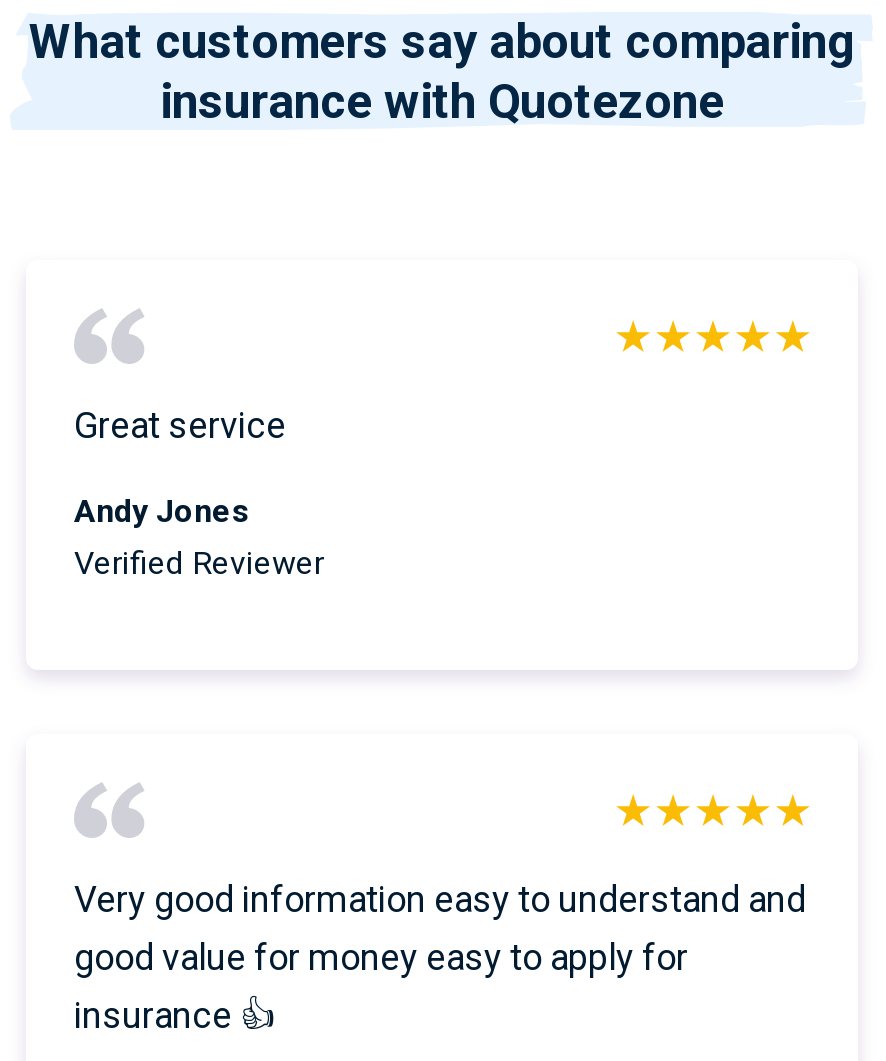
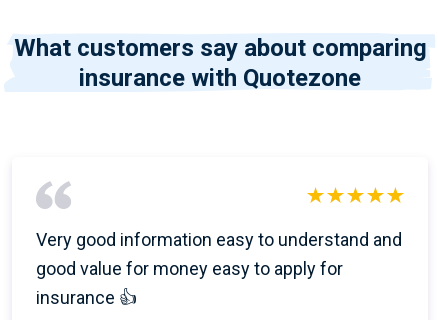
- Great service
- Andy Jones
- Verified Reviewer
